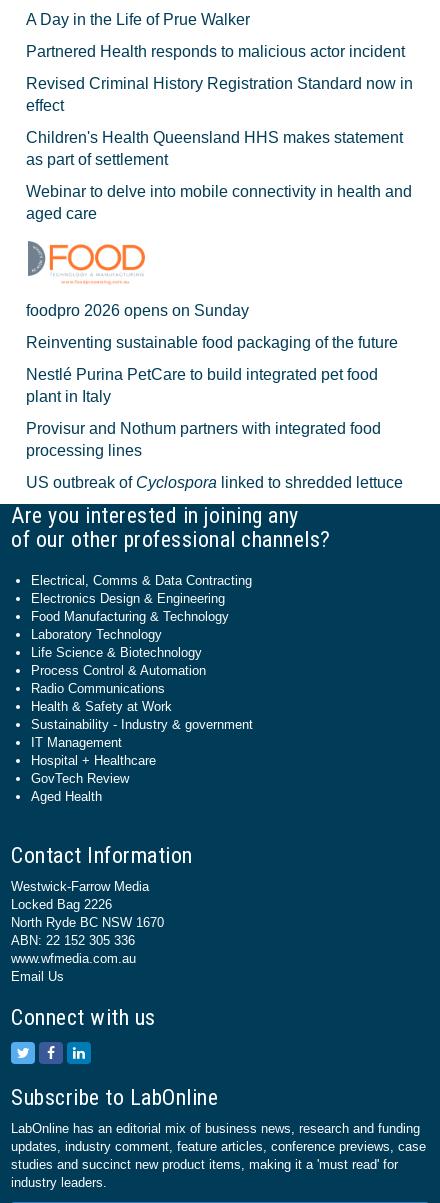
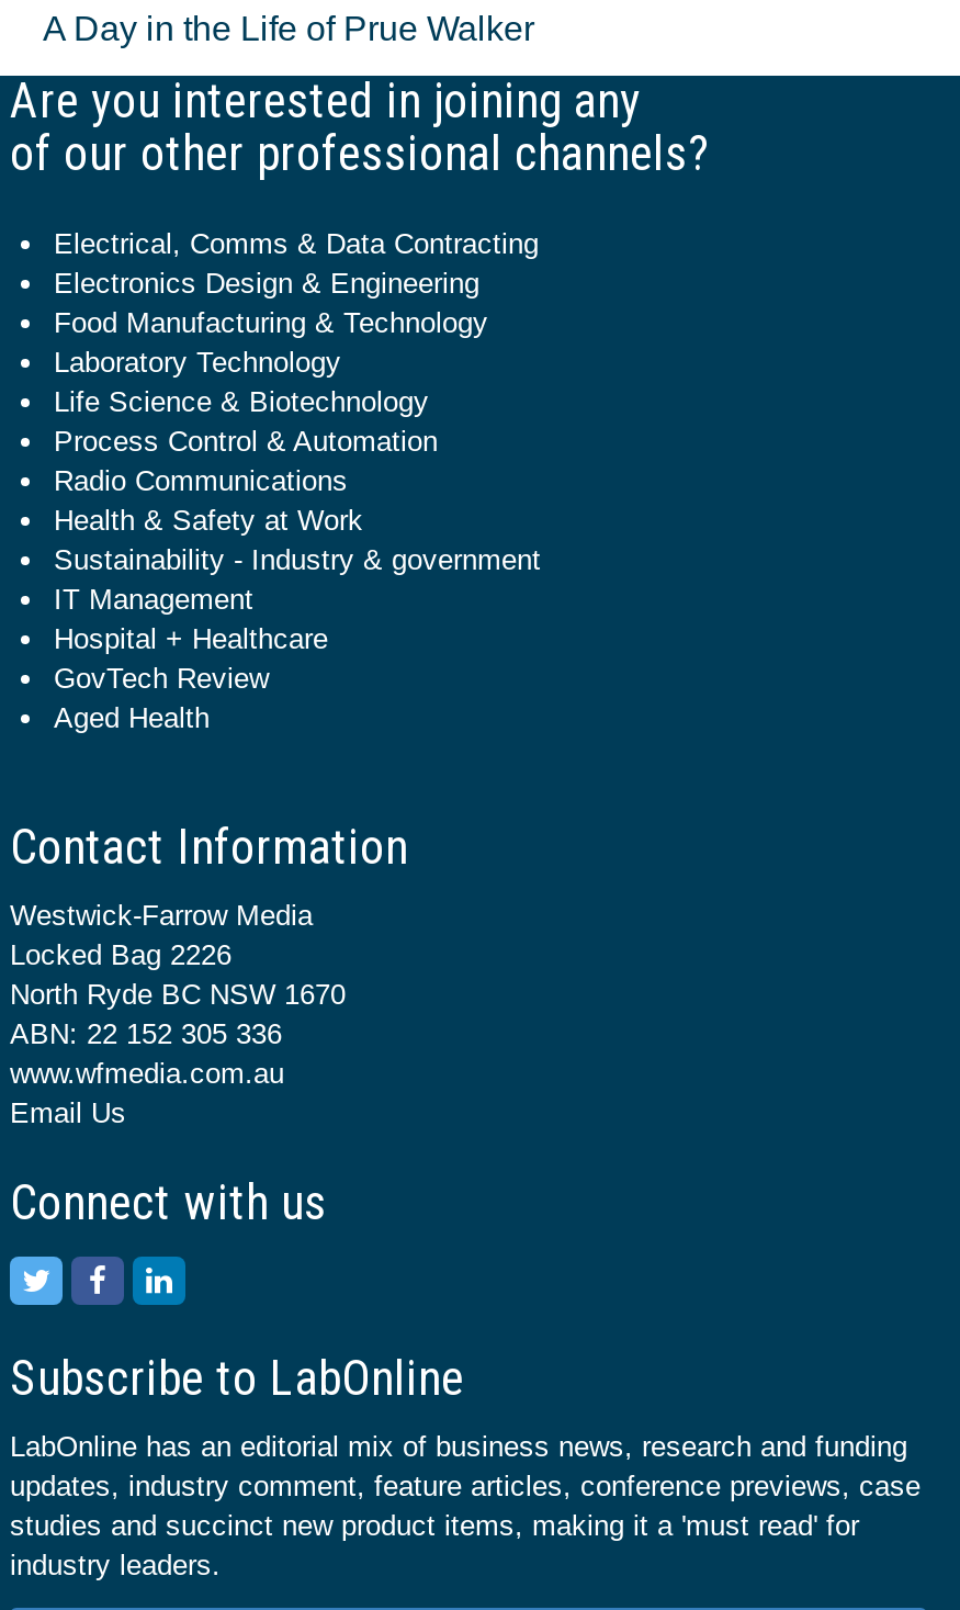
- Partnered Health responds to malicious actor incident
- Revised Criminal History Registration Standard now in
- effect
- Children's Health Queensland HHS makes statement
- as part of settlement
- Webinar to delve into mobile connectivity in health and
- aged care

- [image]
- foodpro 2026 opens on Sunday
- Reinventing sustainable food packaging of the future
- Nestlé Purina PetCare to build integrated pet food
- plant in Italy
- Provisur and Nothum partners with integrated food
- processing lines
- US outbreak of Cyclospora linked to shredded lettuce
